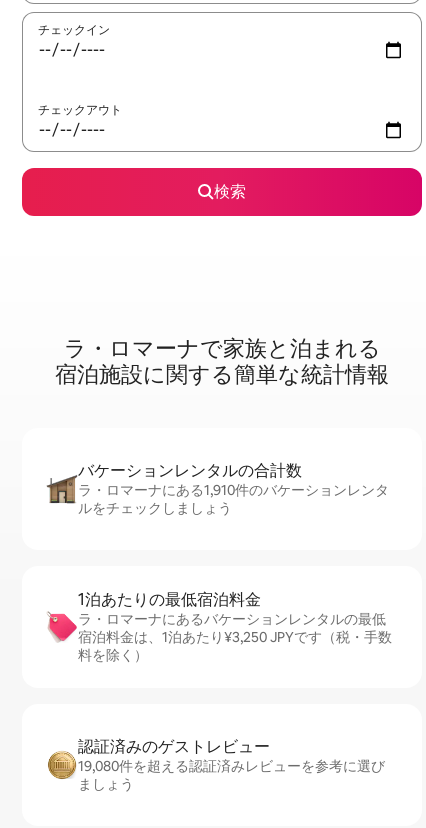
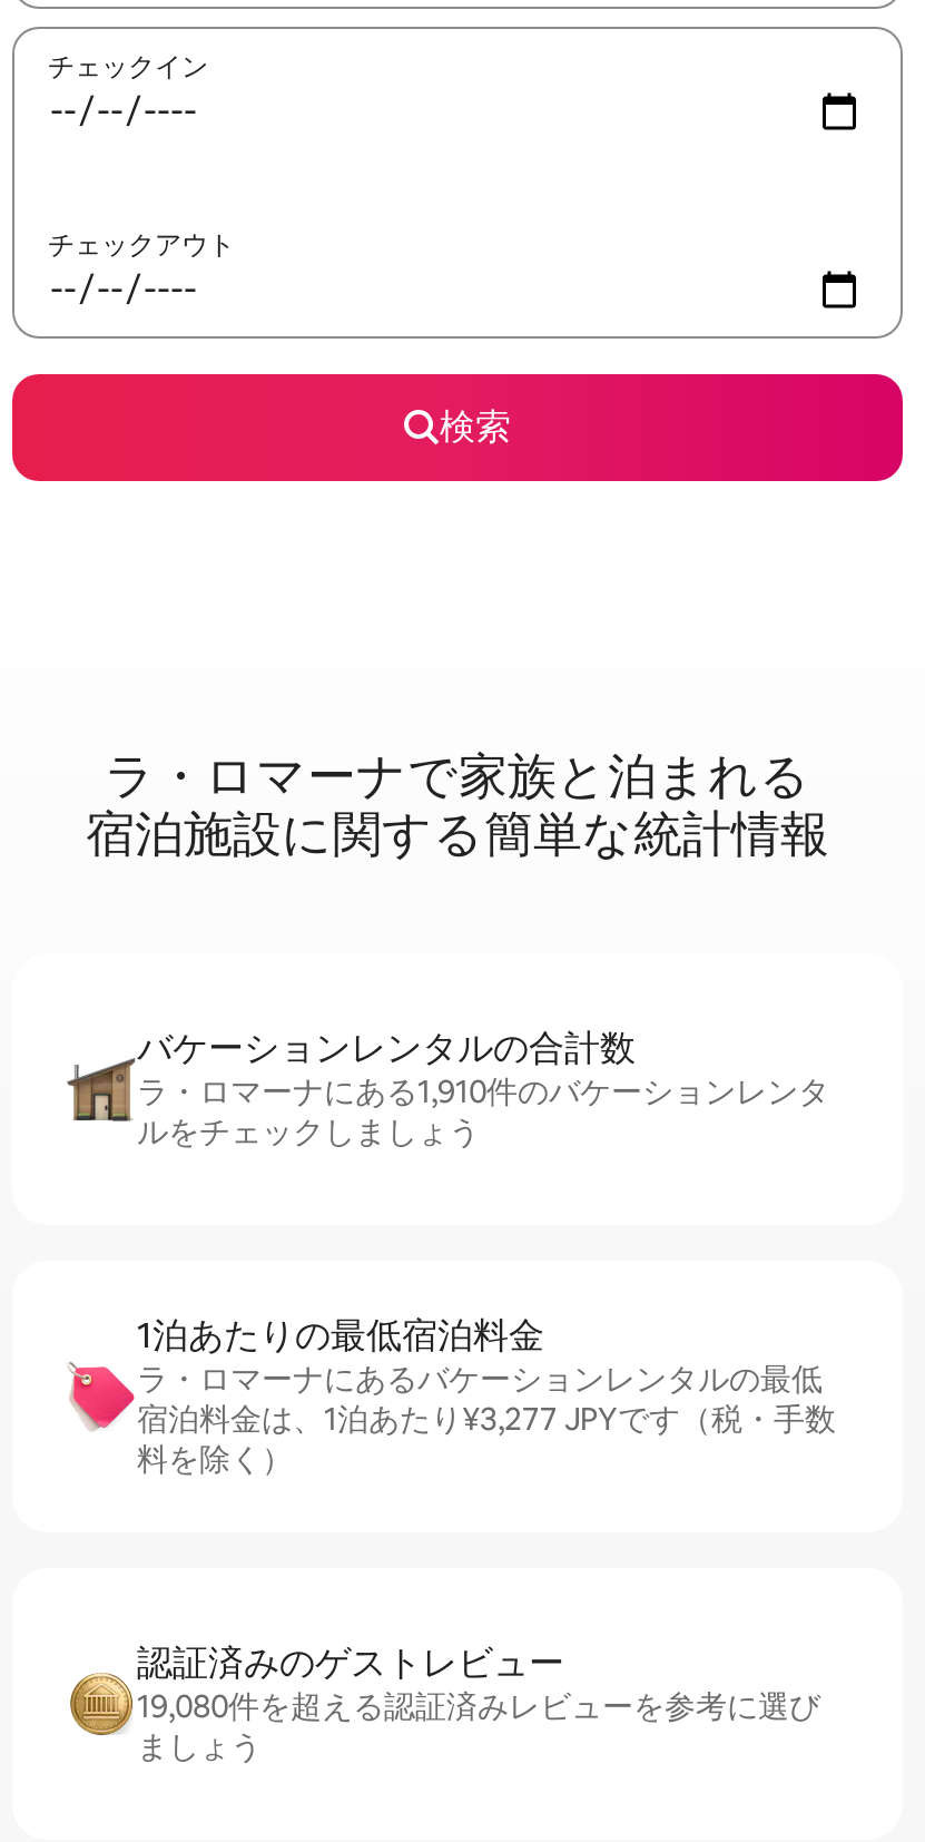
- 宿泊料金は、1泊あたり¥3,250 JPYです（税・手数
+ 宿泊料金は、1泊あたり¥3,277 JPYです（税・手数
